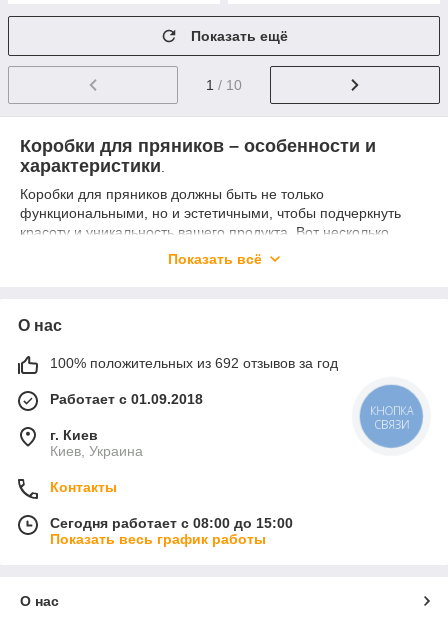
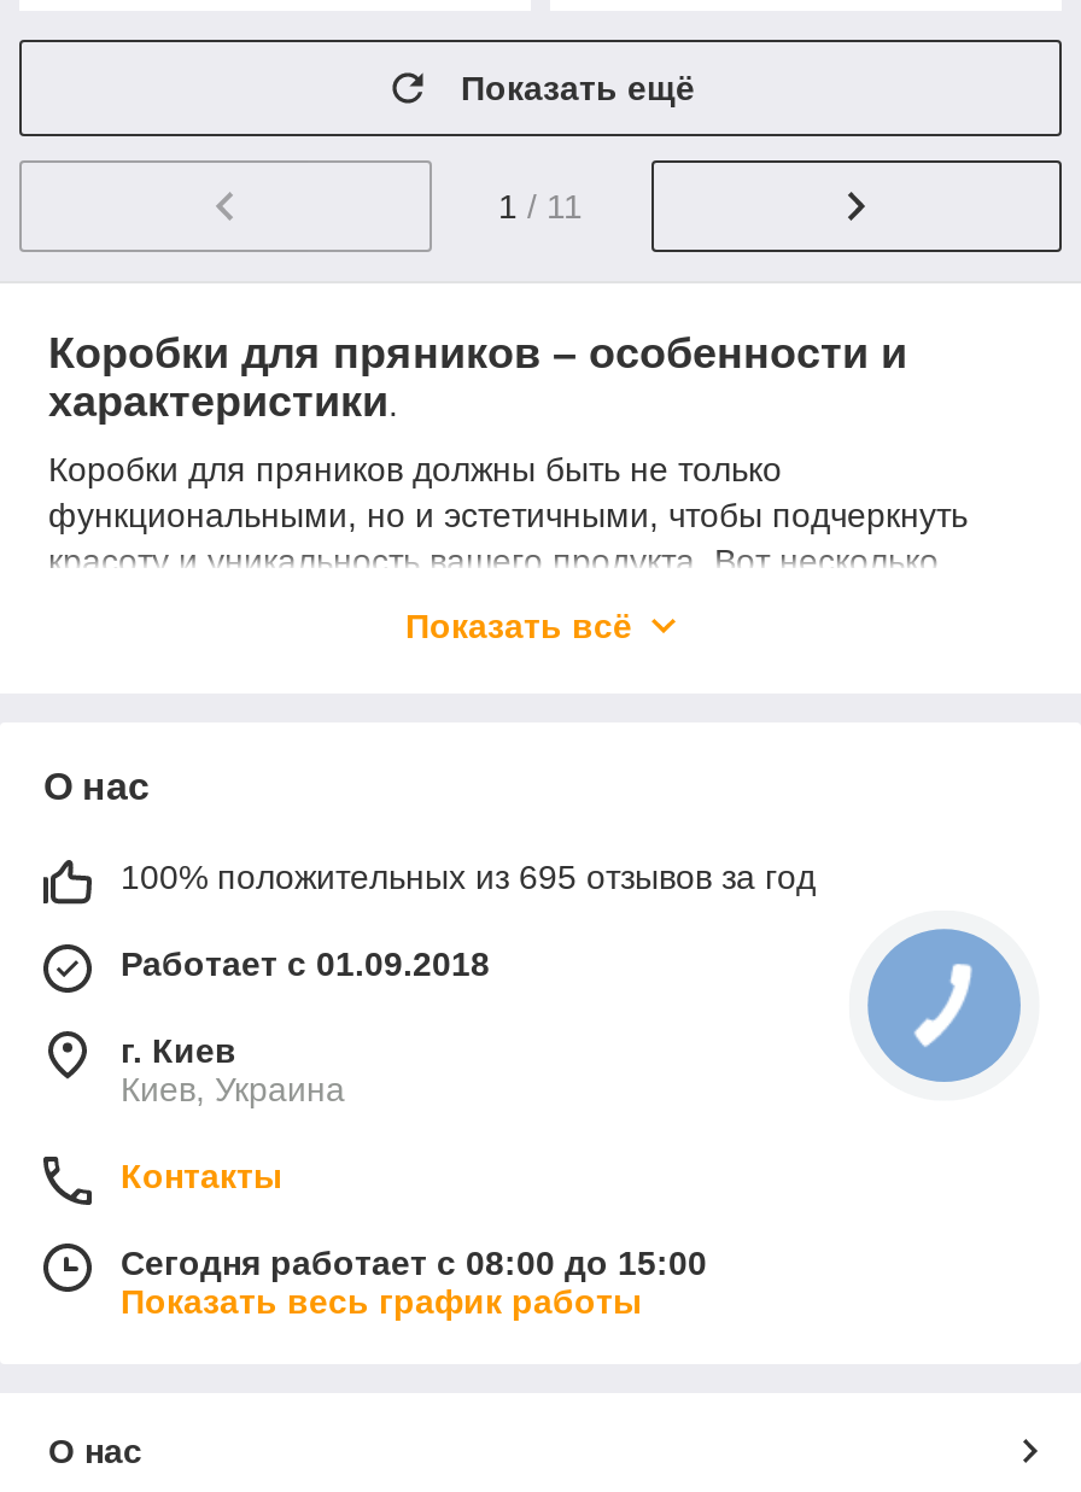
- 1 / 10
+ 1 / 11

- 100% положительных из 692 отзывов за год
+ 100% положительных из 695 отзывов за год

- КНОПКА
- СВЯЗИ
